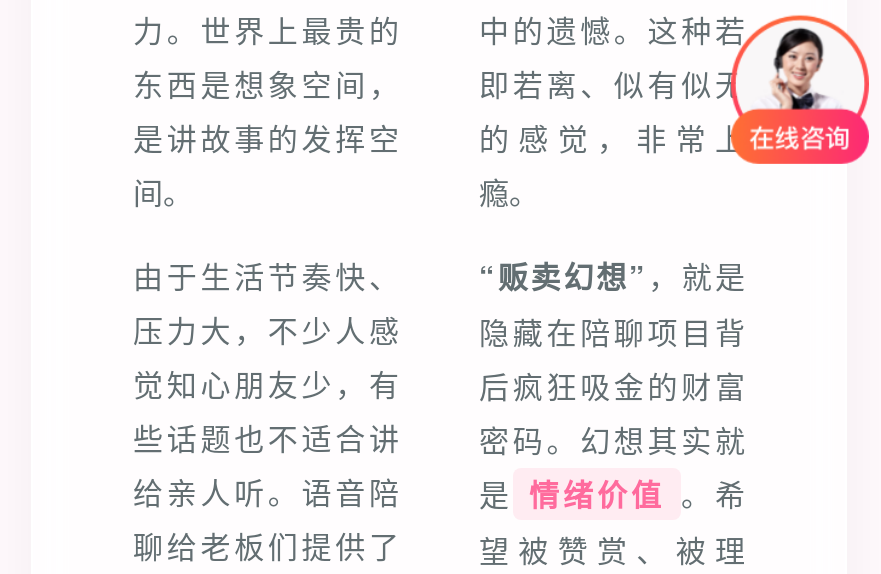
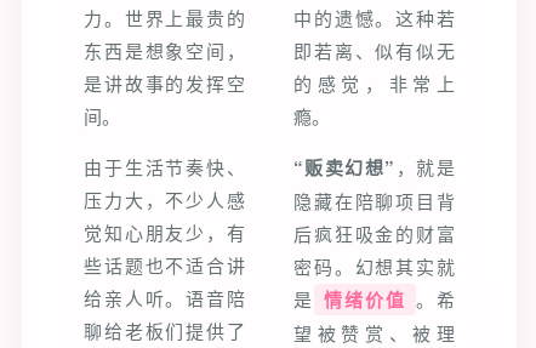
- [image]
